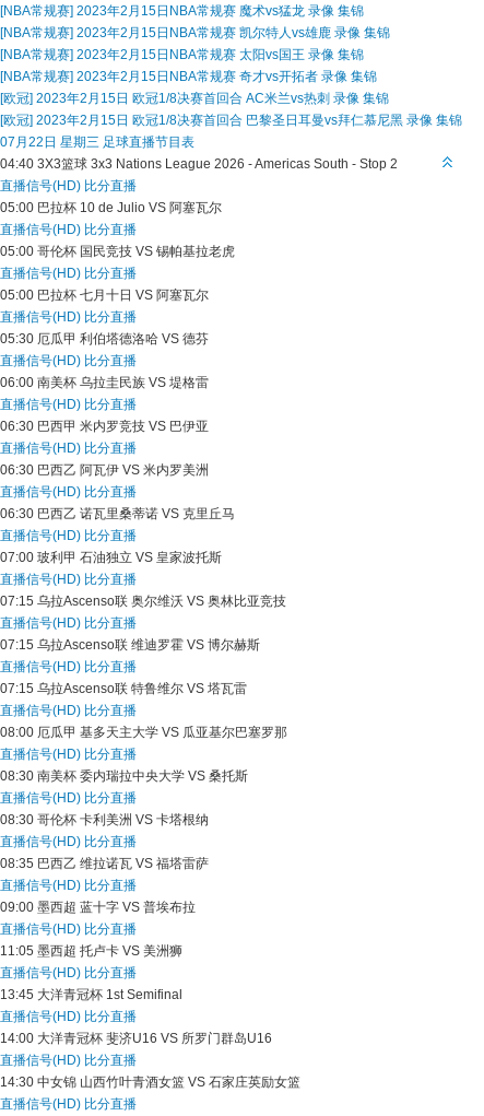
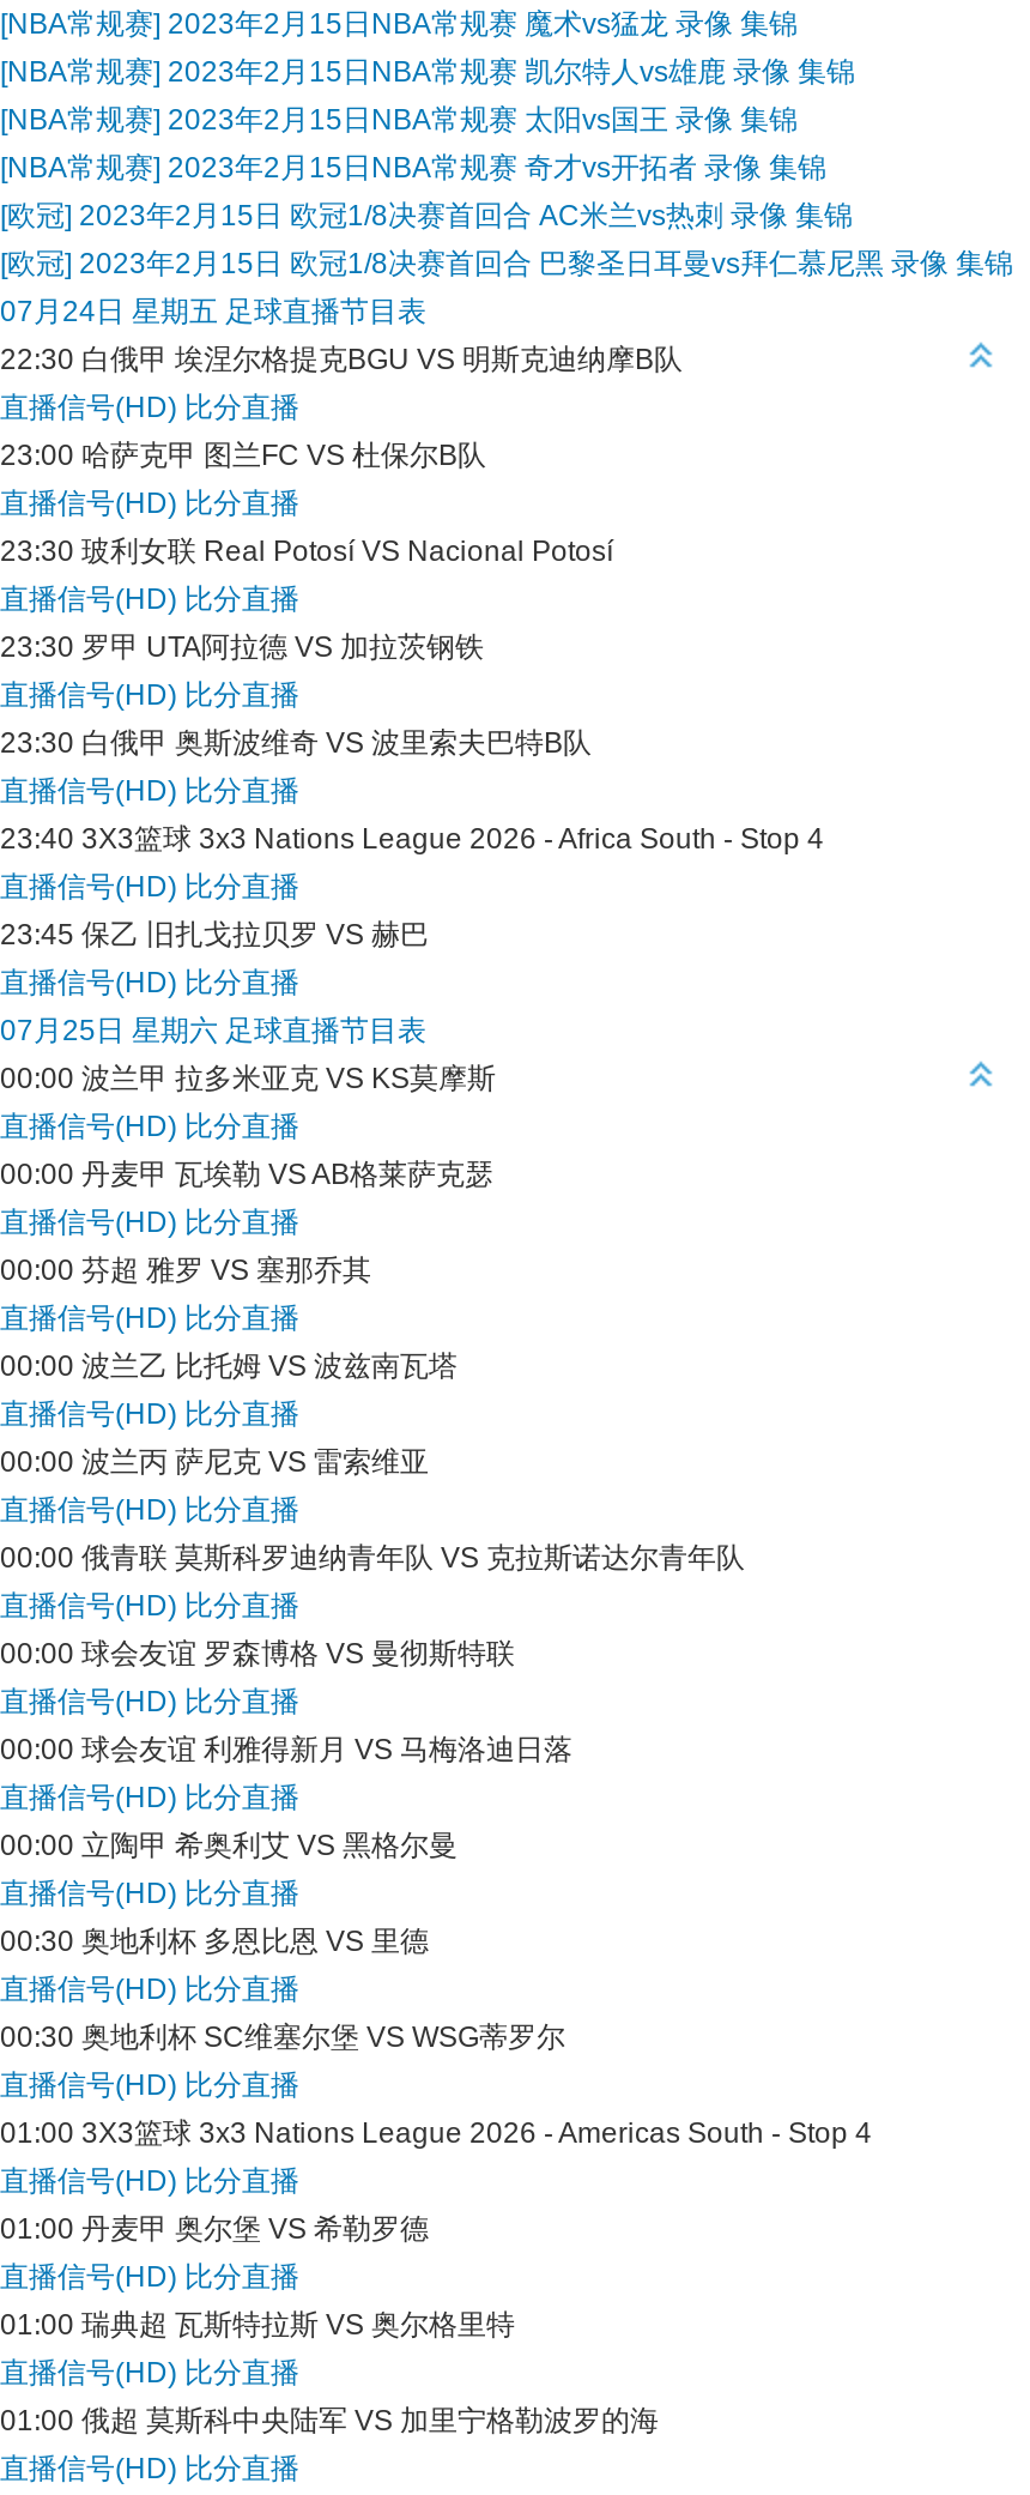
- 07月22日 星期三 足球直播节目表
- 04:40 3X3篮球3x3 Nations League 2026 - Americas South - Stop 2
+ 07月24日 星期五 足球直播节目表
+ 22:30 白俄甲埃涅尔格提克BGU VS 明斯克迪纳摩B队

- 05:00 巴拉杯10 de Julio VS 阿塞瓦尔
+ 23:00 哈萨克甲图兰FC VS 杜保尔B队

- 05:00 哥伦杯国民竞技 VS 锡帕基拉老虎
+ 23:30 玻利女联Real Potosí VS Nacional Potosí

- 05:00 巴拉杯七月十日 VS 阿塞瓦尔
+ 23:30 罗甲UTA阿拉德 VS 加拉茨钢铁

- 05:30 厄瓜甲利伯塔德洛哈 VS 德芬
+ 23:30 白俄甲奥斯波维奇 VS 波里索夫巴特B队

- 06:00 南美杯乌拉圭民族 VS 堤格雷
+ 23:40 3X3篮球3x3 Nations League 2026 - Africa South - Stop 4

- 06:30 巴西甲米内罗竞技 VS 巴伊亚
+ 23:45 保乙旧扎戈拉贝罗 VS 赫巴

- 06:30 巴西乙阿瓦伊 VS 米内罗美洲
+ 07月25日 星期六 足球直播节目表
+ 00:00 波兰甲拉多米亚克 VS KS莫摩斯

- 06:30 巴西乙诺瓦里桑蒂诺 VS 克里丘马
+ 00:00 丹麦甲瓦埃勒 VS AB格莱萨克瑟

- 07:00 玻利甲石油独立 VS 皇家波托斯
+ 00:00 芬超雅罗 VS 塞那乔其

- 07:15 乌拉Ascenso联奥尔维沃 VS 奥林比亚竞技
+ 00:00 波兰乙比托姆 VS 波兹南瓦塔

- 07:15 乌拉Ascenso联维迪罗霍 VS 博尔赫斯
+ 00:00 波兰丙萨尼克 VS 雷索维亚

- 07:15 乌拉Ascenso联特鲁维尔 VS 塔瓦雷
+ 00:00 俄青联莫斯科罗迪纳青年队 VS 克拉斯诺达尔青年队

- 08:00 厄瓜甲基多天主大学 VS 瓜亚基尔巴塞罗那
+ 00:00 球会友谊罗森博格 VS 曼彻斯特联

- 08:30 南美杯委内瑞拉中央大学 VS 桑托斯
+ 00:00 球会友谊利雅得新月 VS 马梅洛迪日落

- 08:30 哥伦杯卡利美洲 VS 卡塔根纳
+ 00:00 立陶甲希奥利艾 VS 黑格尔曼

- 08:35 巴西乙维拉诺瓦 VS 福塔雷萨
+ 00:30 奥地利杯多恩比恩 VS 里德

- 09:00 墨西超蓝十字 VS 普埃布拉
+ 00:30 奥地利杯SC维塞尔堡 VS WSG蒂罗尔

- 11:05 墨西超托卢卡 VS 美洲狮
+ 01:00 3X3篮球3x3 Nations League 2026 - Americas South - Stop 4

- 13:45 大洋青冠杯1st Semifinal
+ 01:00 丹麦甲奥尔堡 VS 希勒罗德

- 14:00 大洋青冠杯斐济U16 VS 所罗门群岛U16
+ 01:00 瑞典超瓦斯特拉斯 VS 奥尔格里特

- 14:30 中女锦山西竹叶青酒女篮 VS 石家庄英励女篮
+ 01:00 俄超莫斯科中央陆军 VS 加里宁格勒波罗的海
